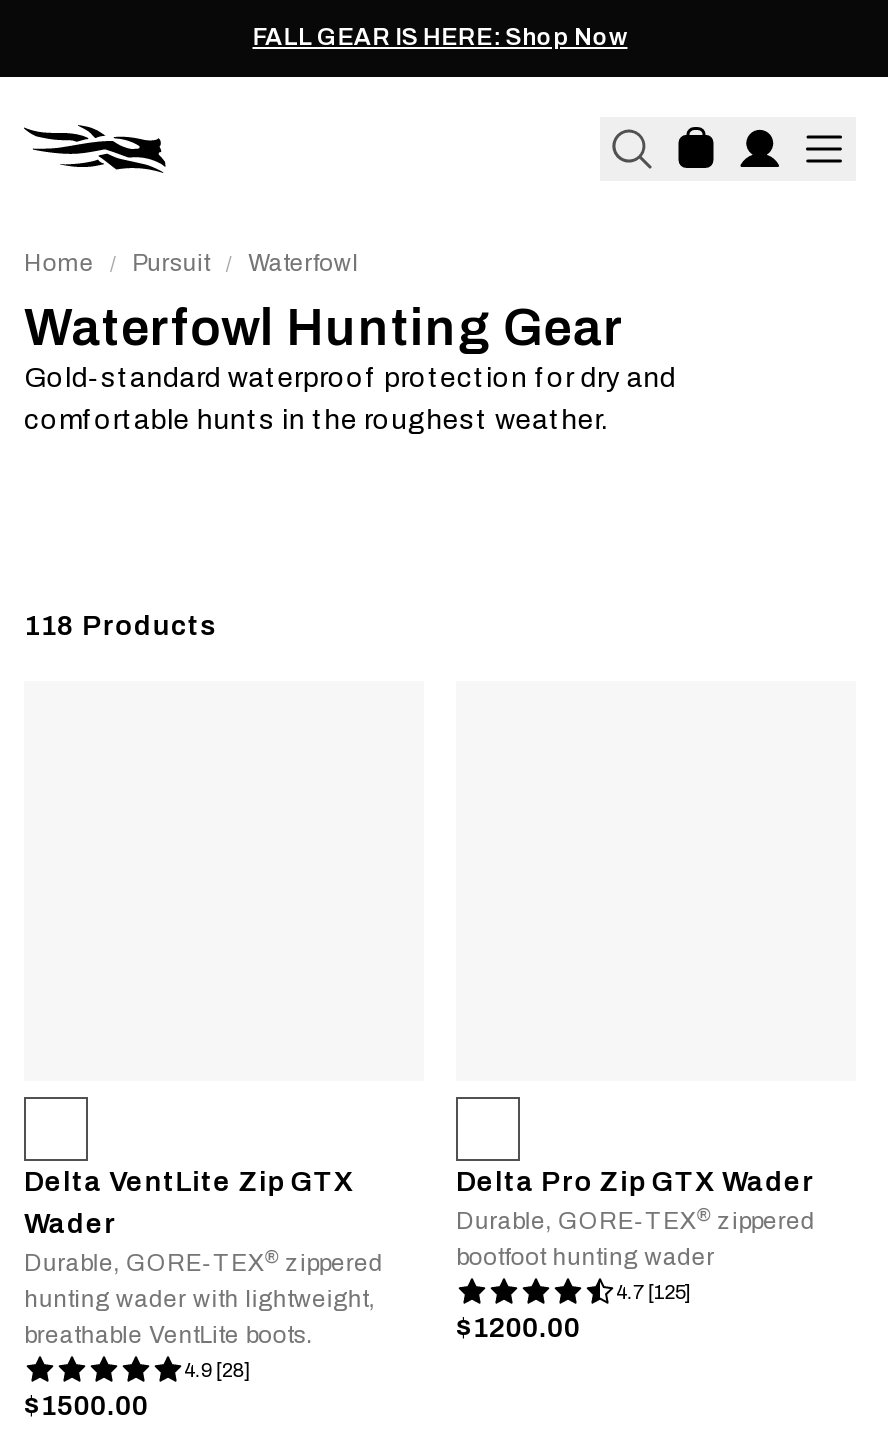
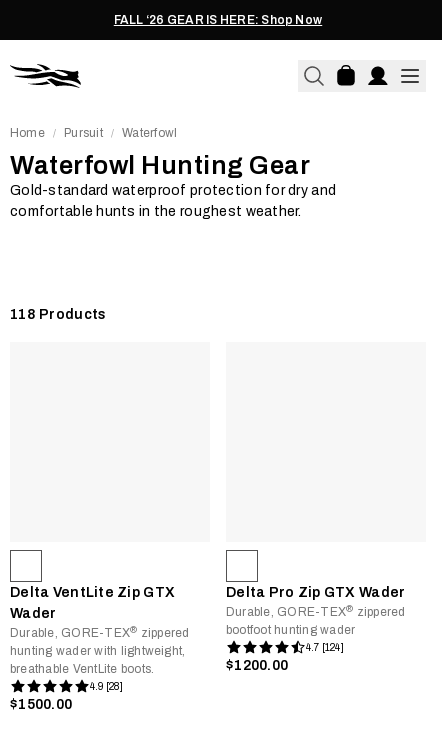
- FALL GEAR IS HERE: Shop Now
+ FALL ‘26 GEAR IS HERE: Shop Now

- 4.7 [125]
+ 4.7 [124]
